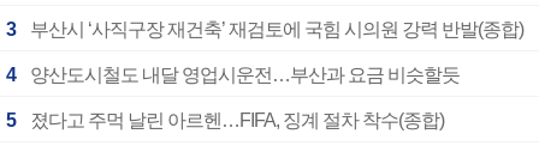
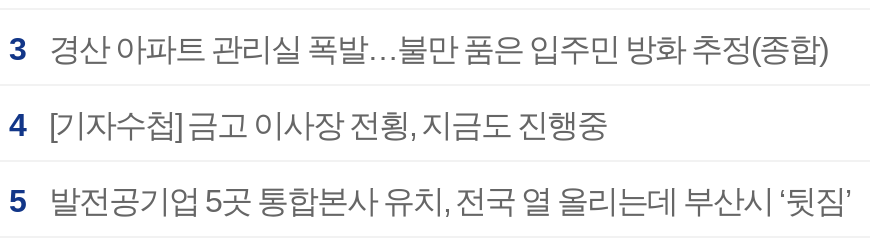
- 부산시 ‘사직구장 재건축’ 재검토에 국힘 시의원 강력 반발(종합)
+ 경산 아파트 관리실 폭발…불만 품은 입주민 방화 추정(종합)

- 양산도시철도 내달 영업시운전…부산과 요금 비슷할듯
+ [기자수첩] 금고 이사장 전횡, 지금도 진행중

- 졌다고 주먹 날린 아르헨…FIFA, 징계 절차 착수(종합)
+ 발전공기업 5곳 통합본사 유치, 전국 열 올리는데 부산시 ‘뒷짐’
